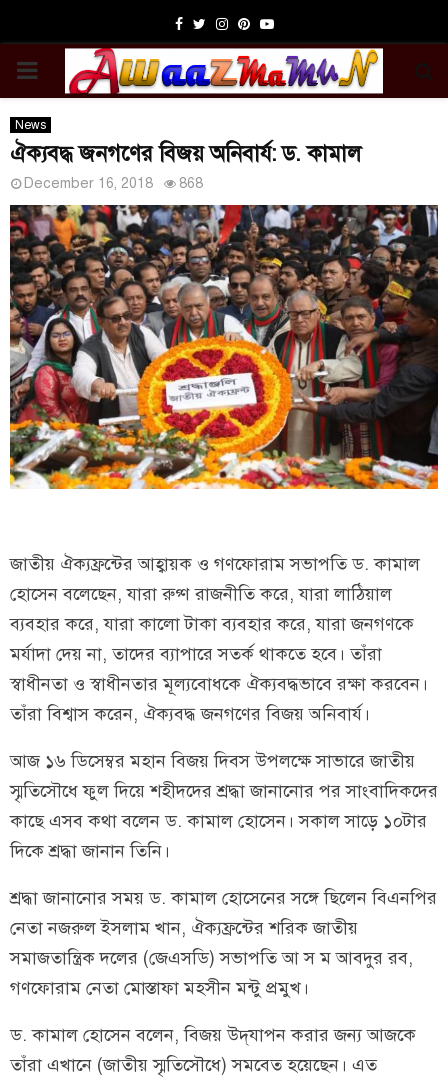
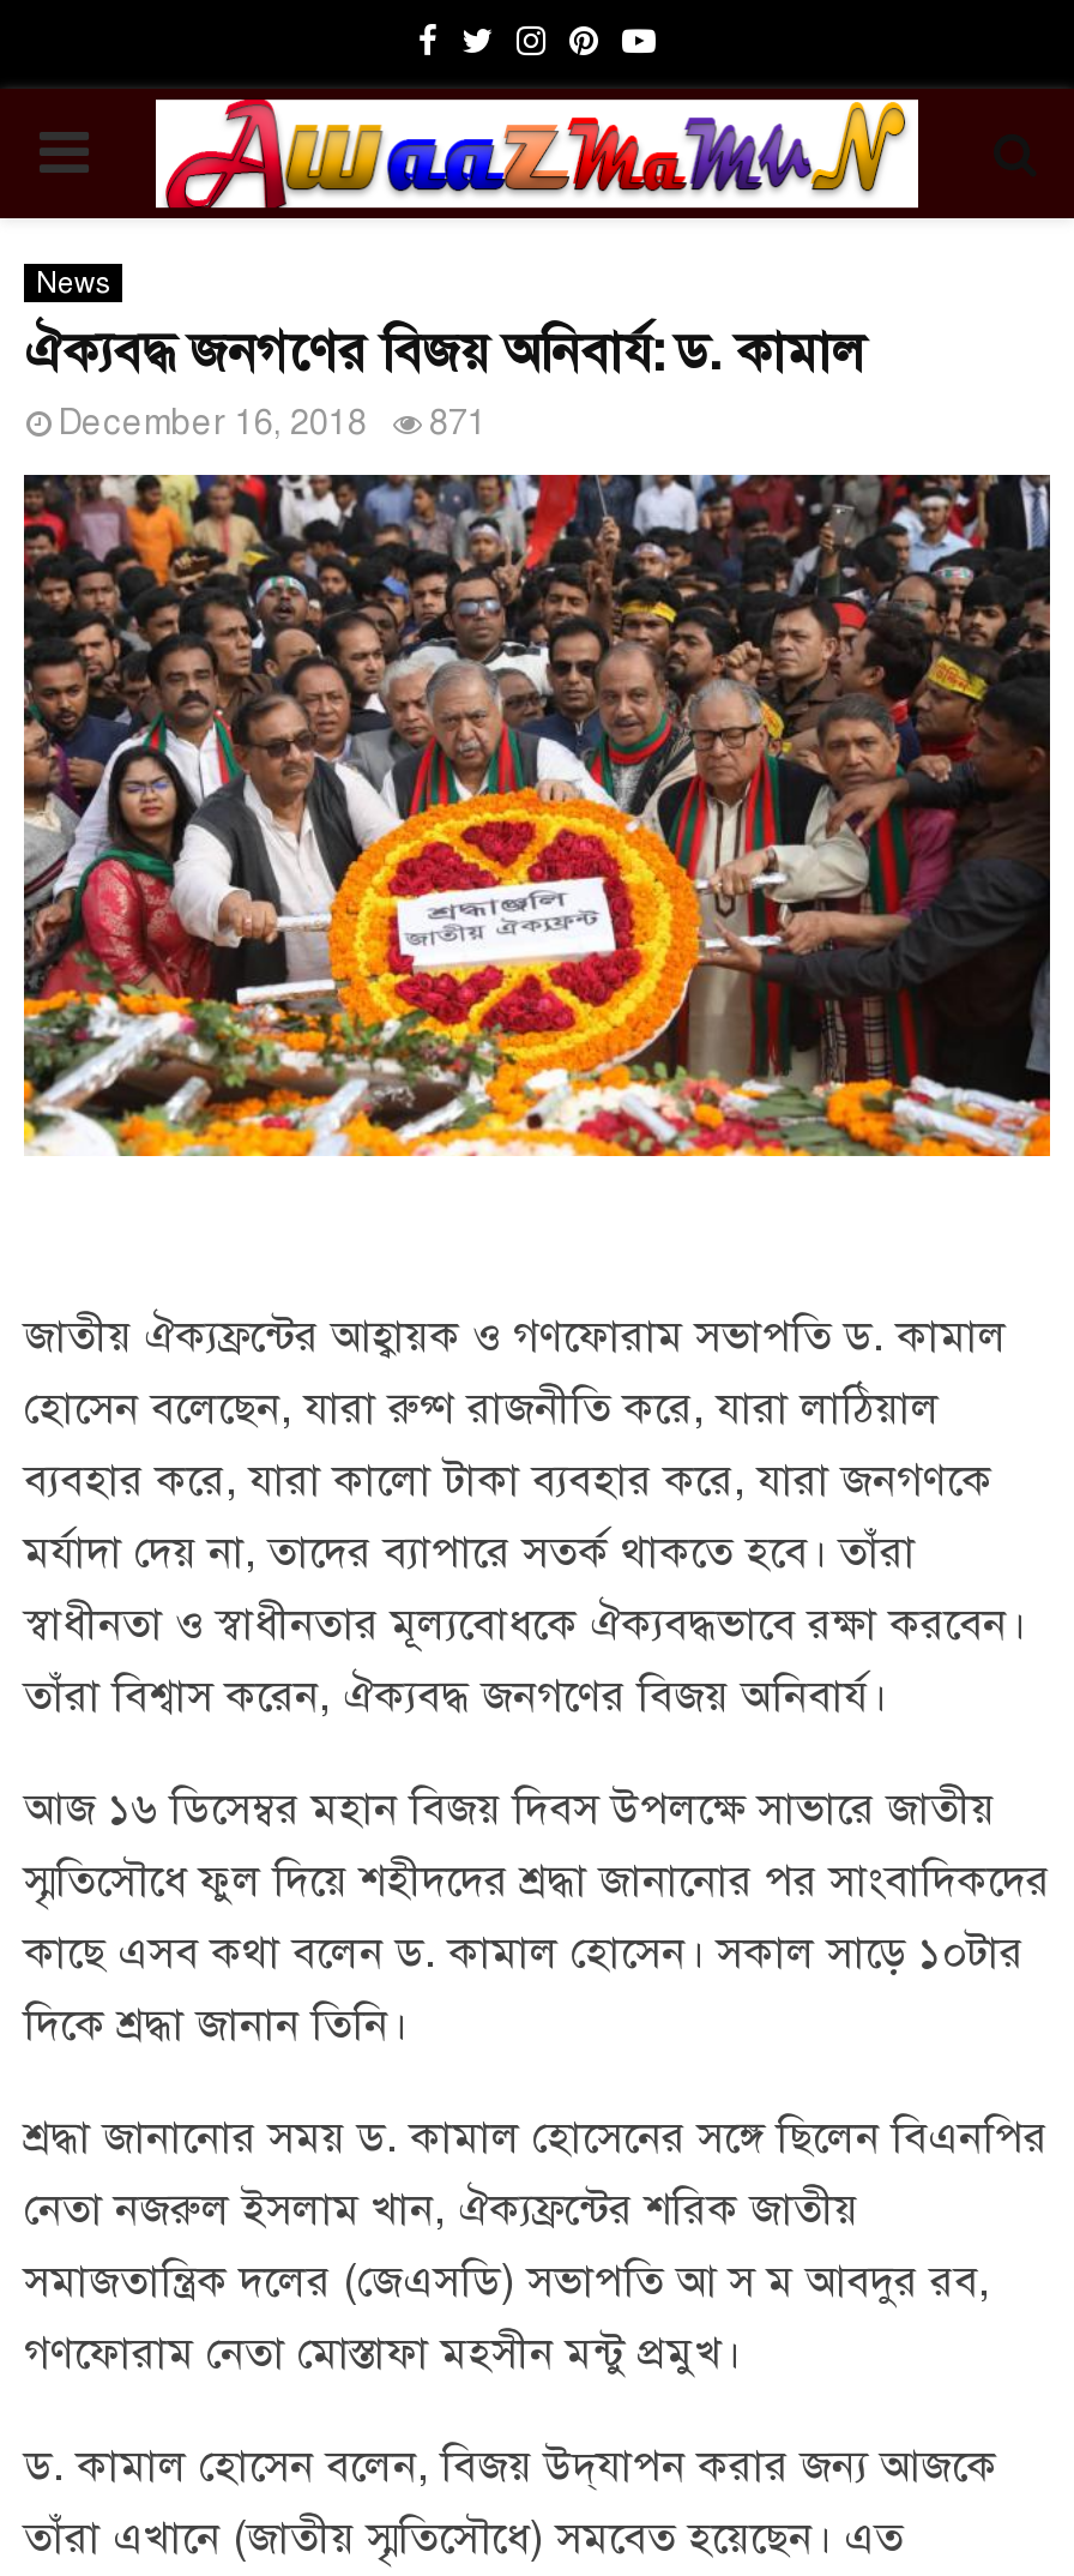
- December 16, 2018 868
+ December 16, 2018 871
